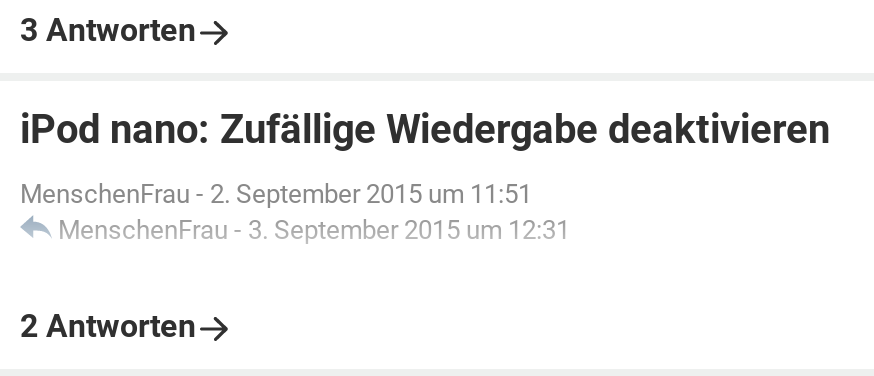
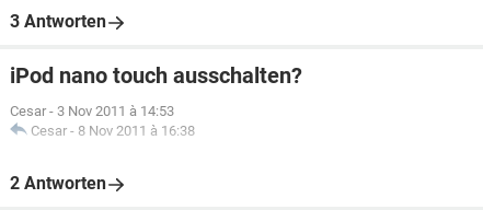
- iPod nano: Zufällige Wiedergabe deaktivieren
+ iPod nano touch ausschalten?

- MenschenFrau - 2. September 2015 um 11:51
- MenschenFrau - 3. September 2015 um 12:31
+ Cesar - 3 Nov 2011 à 14:53
+ Cesar - 8 Nov 2011 à 16:38
